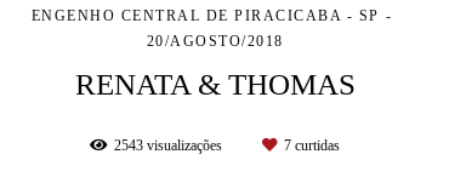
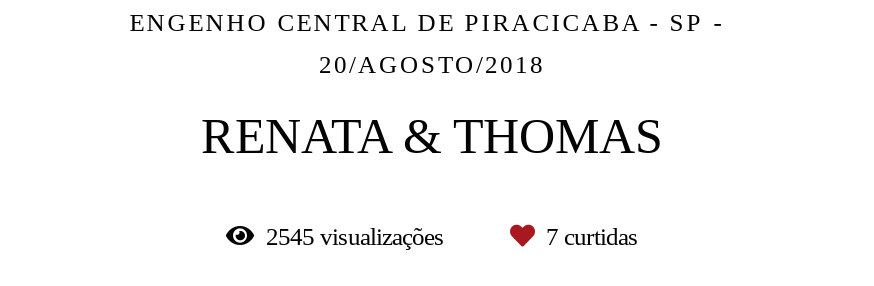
- 2543 visualizações
+ 2545 visualizações
